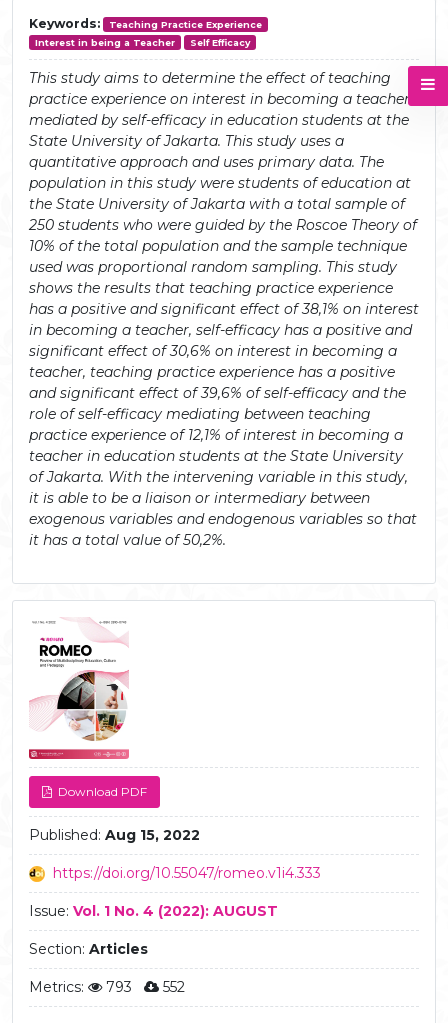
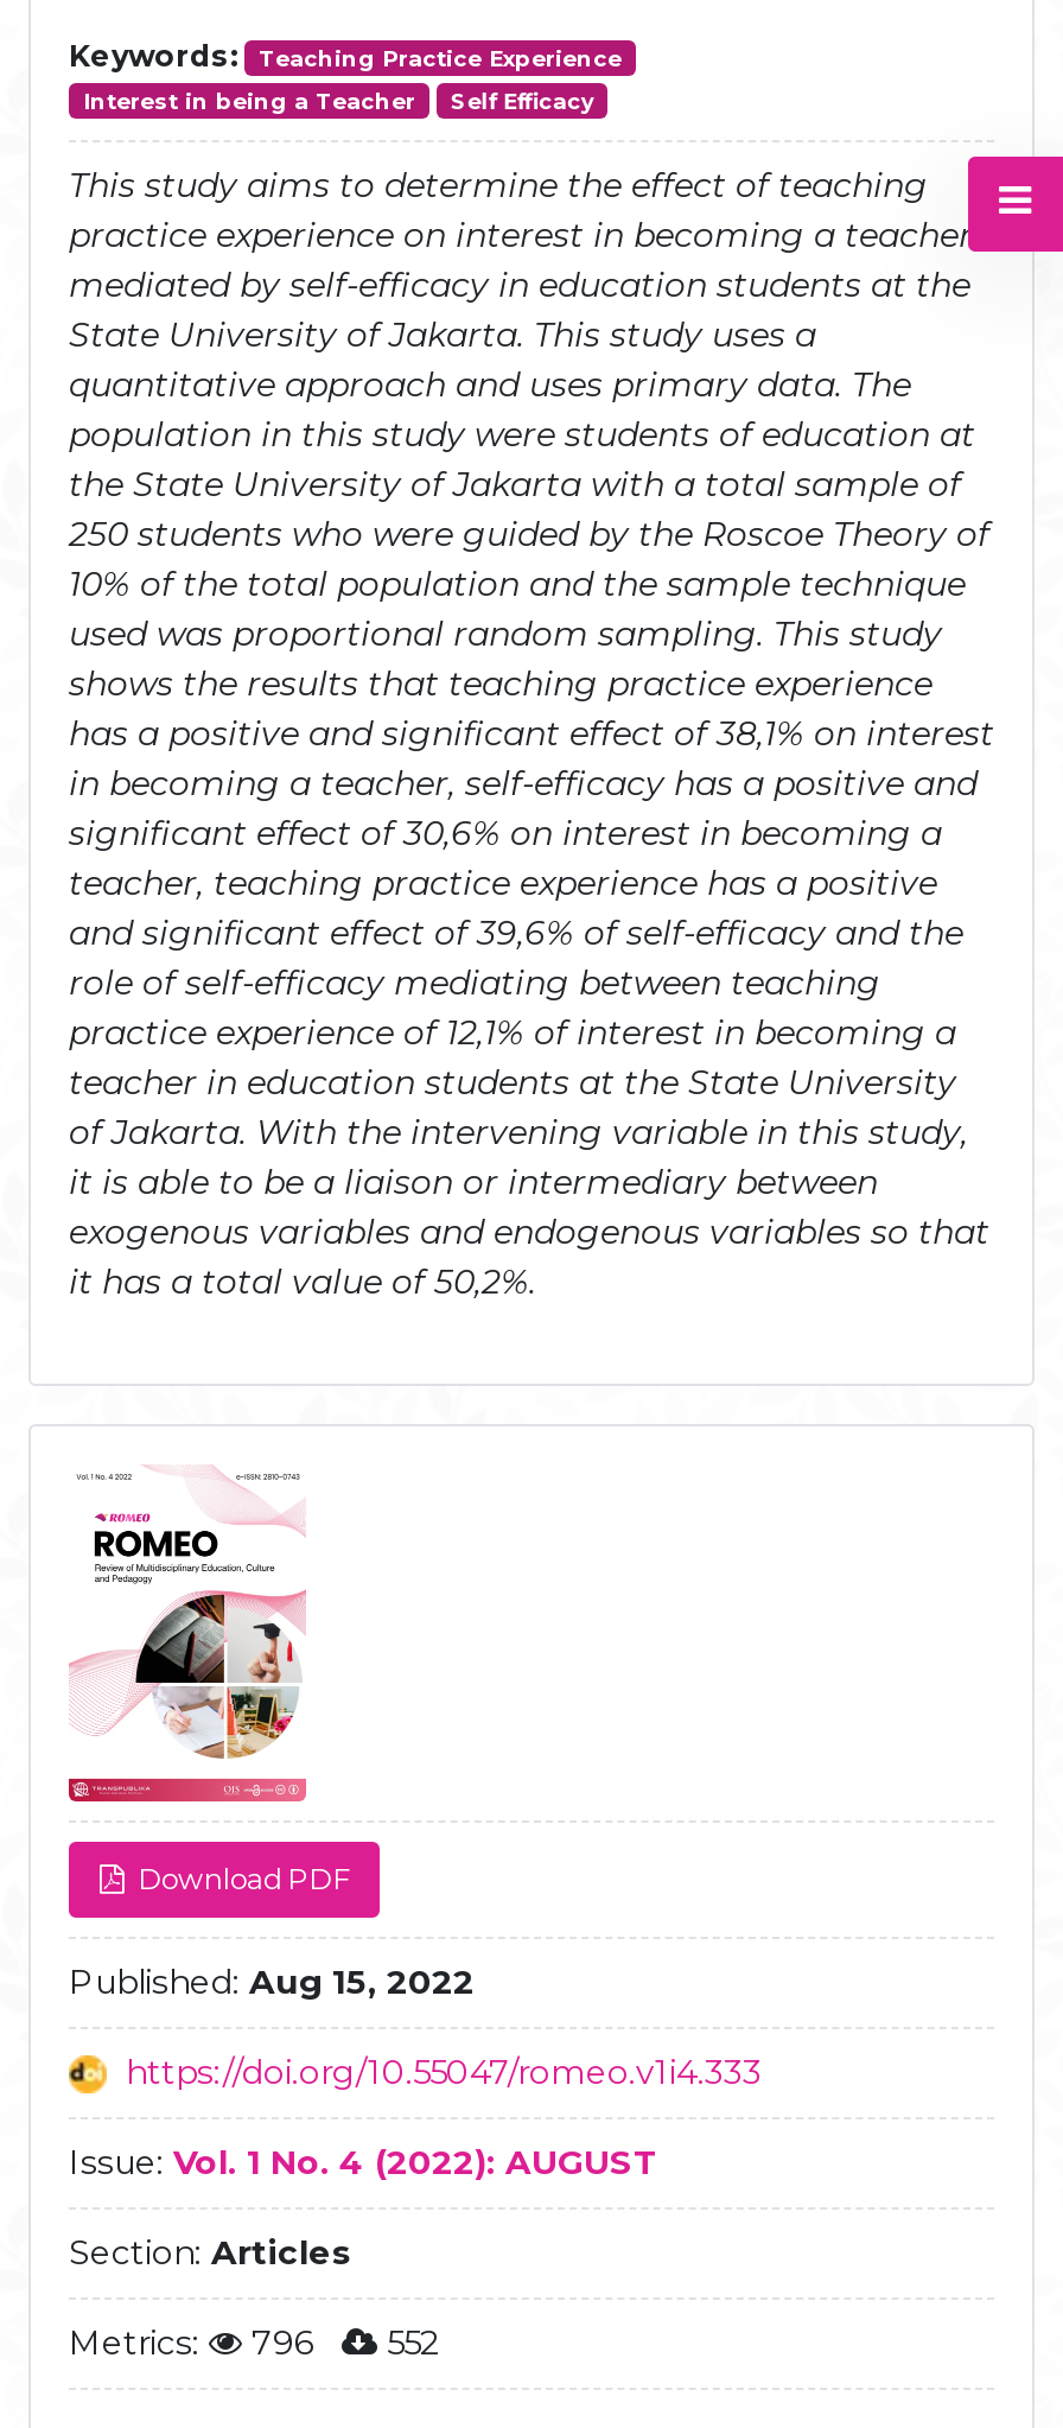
- Metrics: 793 552
+ Metrics: 796 552
